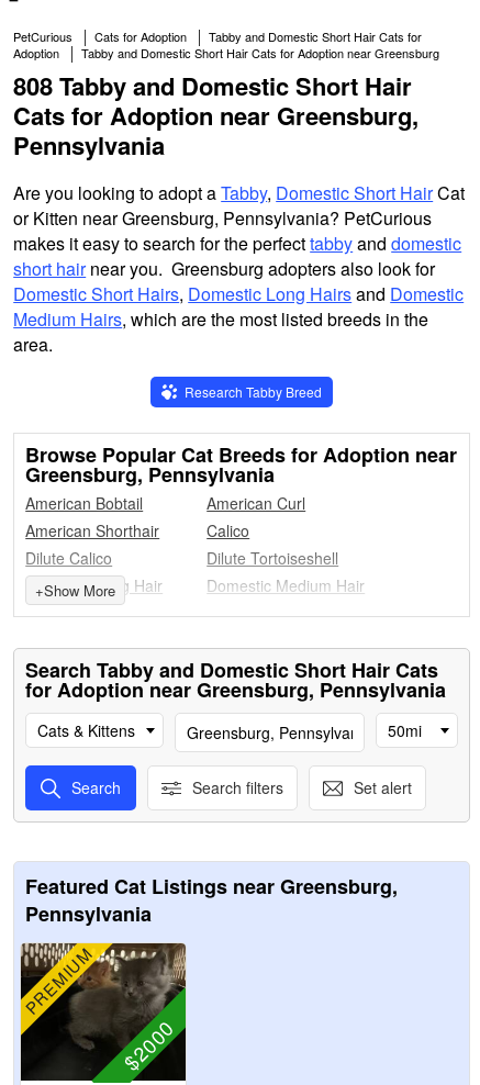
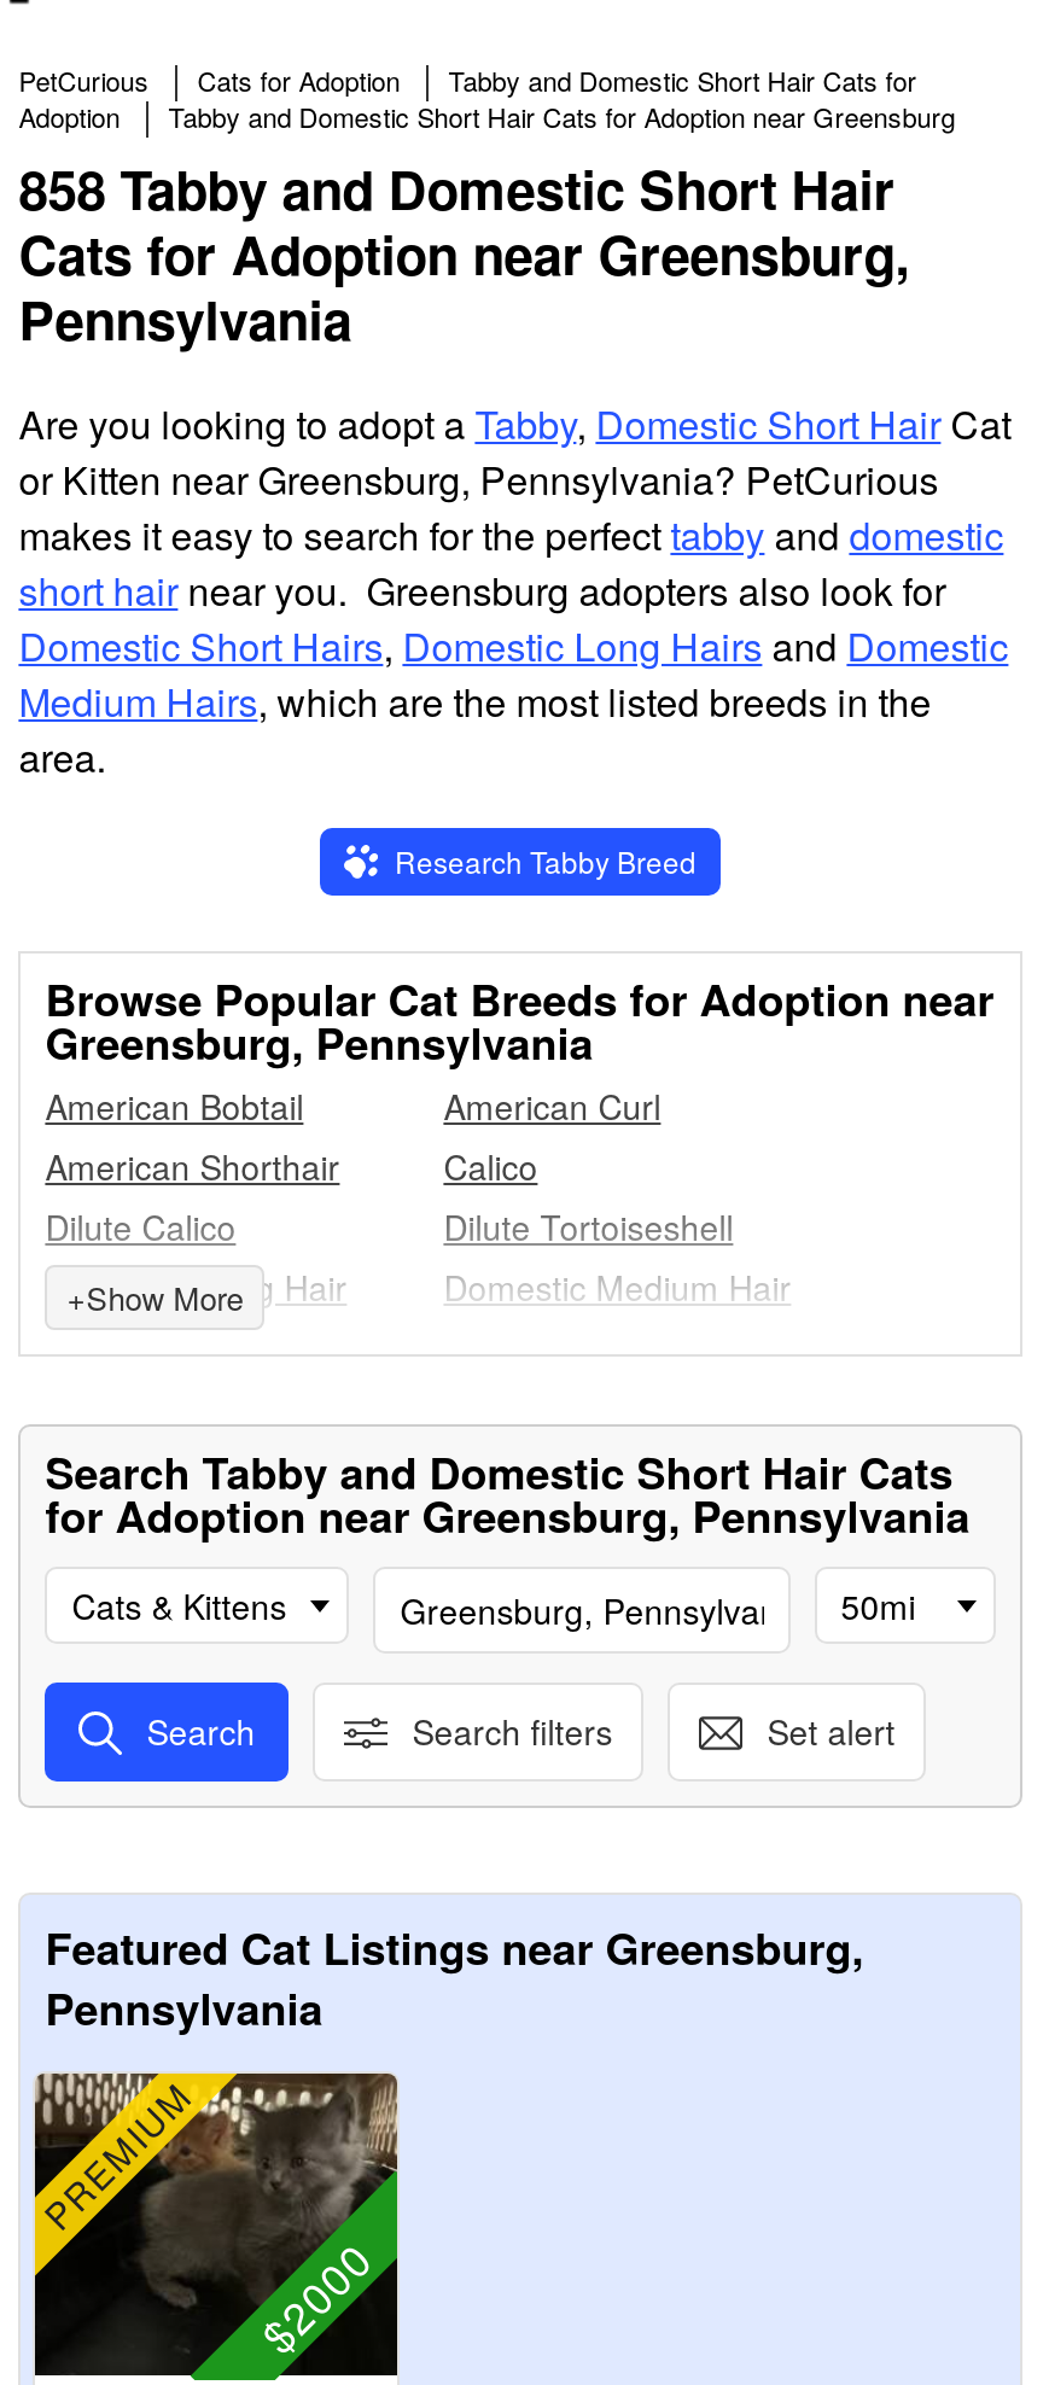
- 808 Tabby and Domestic Short Hair
+ 858 Tabby and Domestic Short Hair
